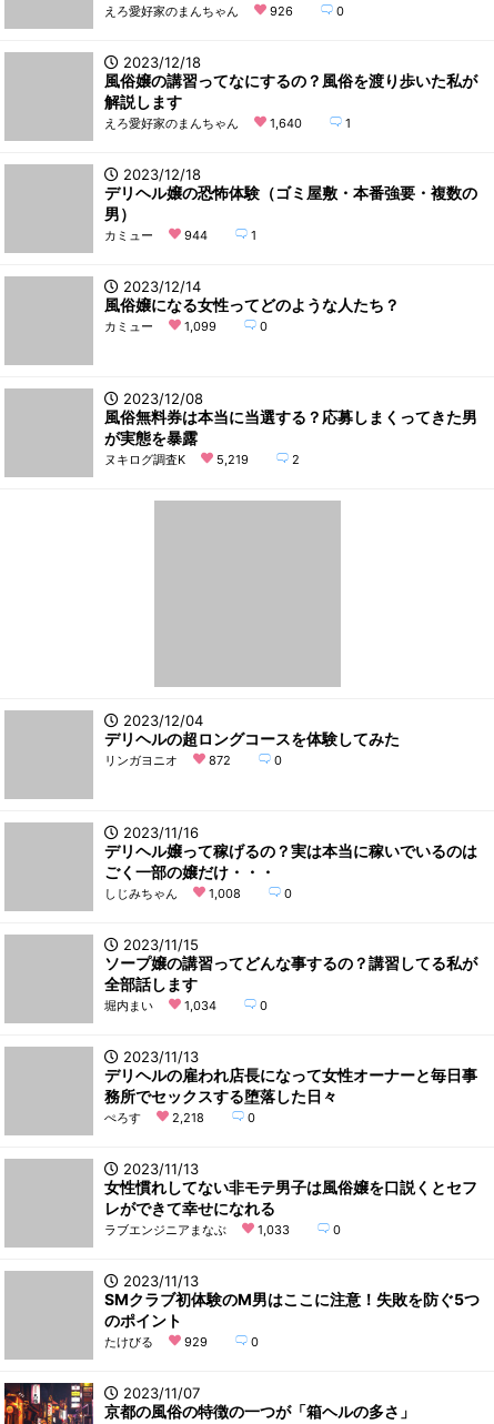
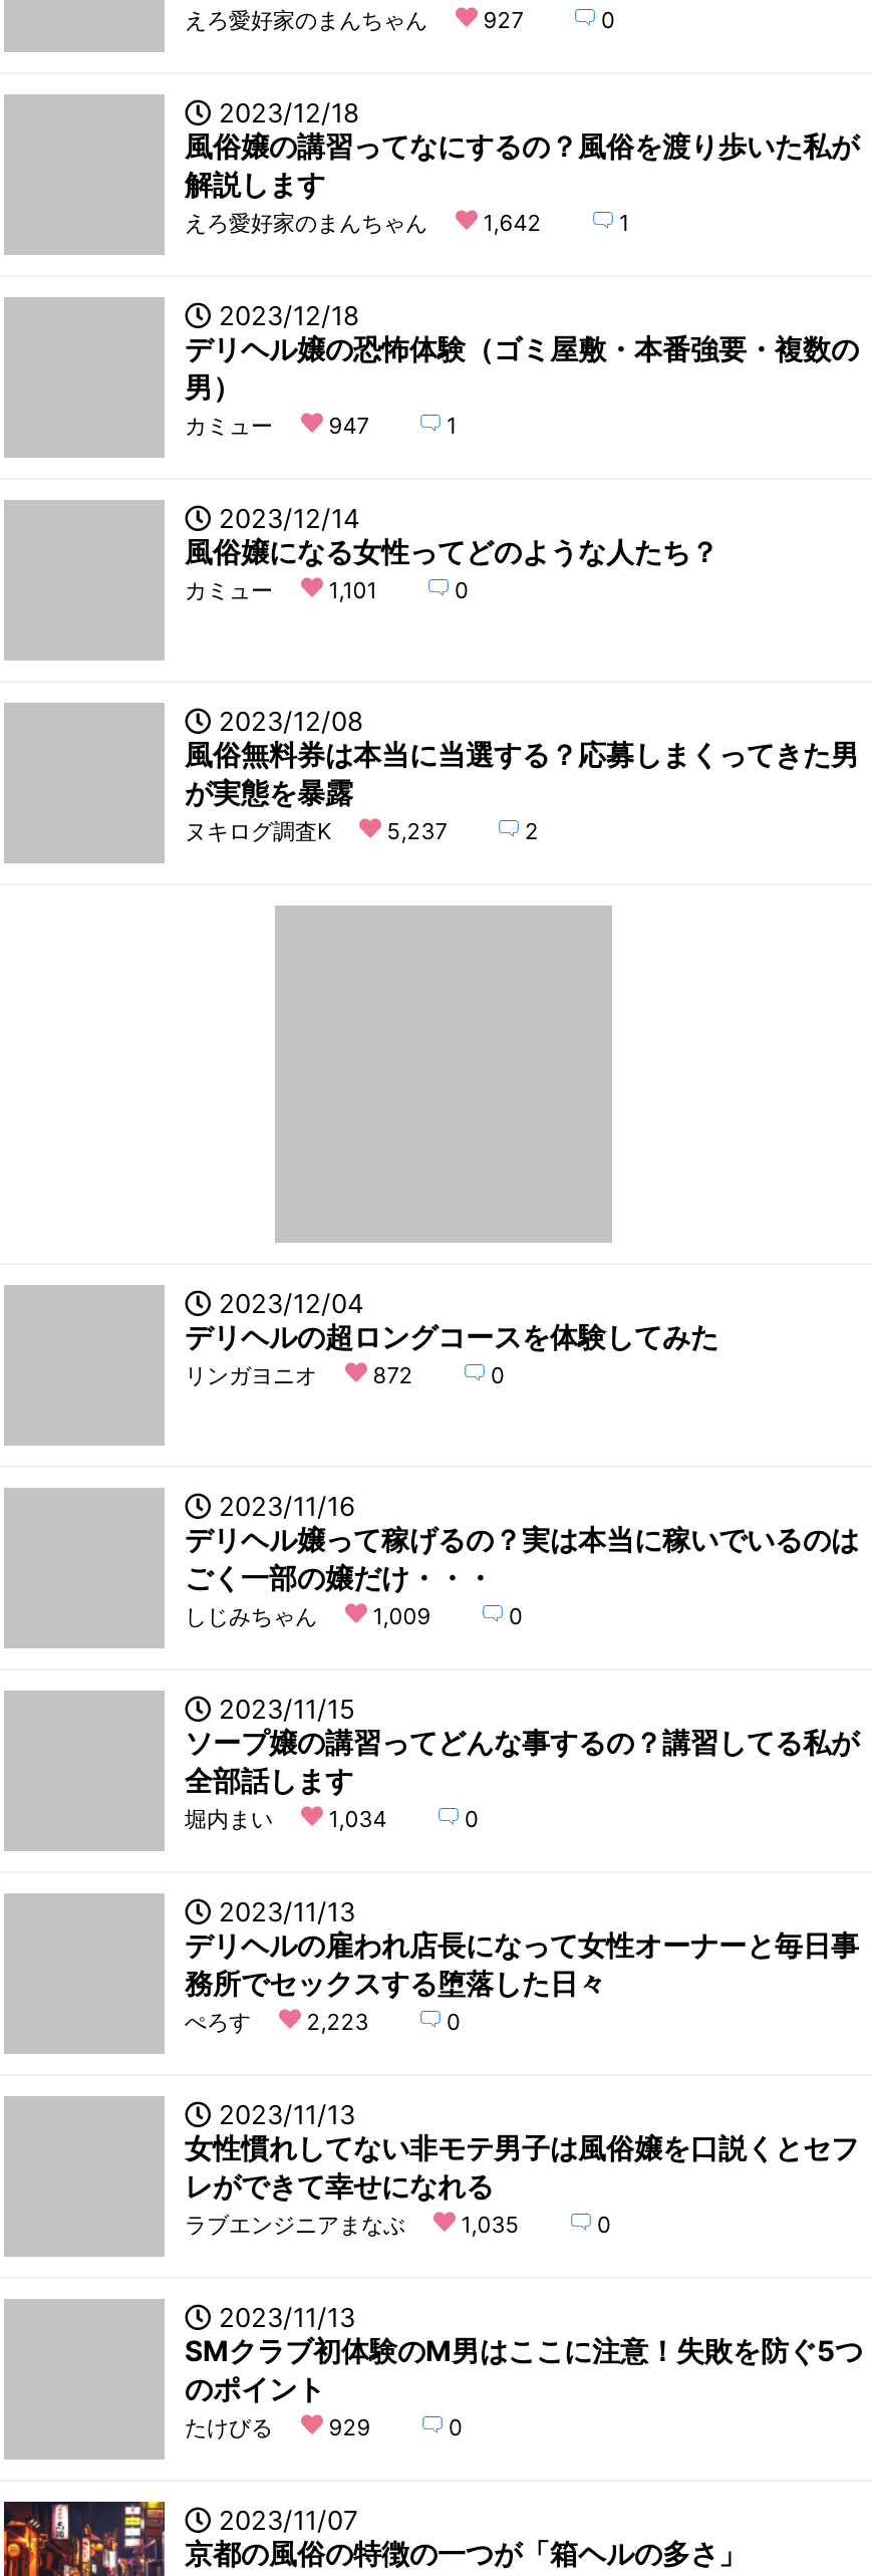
- えろ愛好家のまんちゃん 926
+ えろ愛好家のまんちゃん 927

- えろ愛好家のまんちゃん 1,640
+ えろ愛好家のまんちゃん 1,642

- カミュー 944
+ カミュー 947

- カミュー 1,099
+ カミュー 1,101

- ヌキログ調査K 5,219
+ ヌキログ調査K 5,237

- しじみちゃん 1,008
+ しじみちゃん 1,009

- 2,218
+ 2,223

- ラブエンジニアまなぶ 1,033
+ ラブエンジニアまなぶ 1,035
